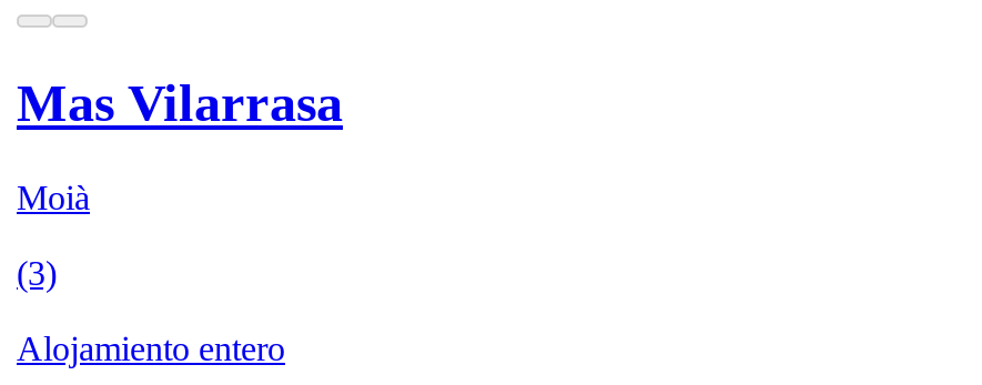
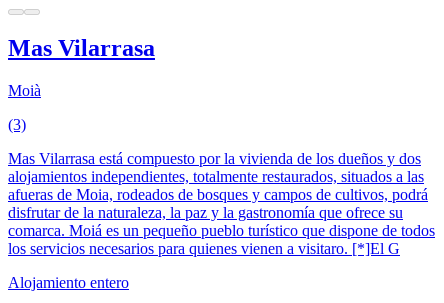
+ Mas Vilarrasa está compuesto por la vivienda de los dueños y dos
+ alojamientos independientes, totalmente restaurados, situados a las
+ afueras de Moia, rodeados de bosques y campos de cultivos, podrá
+ disfrutar de la naturaleza, la paz y la gastronomía que ofrece su
+ comarca. Moiá es un pequeño pueblo turístico que dispone de todos
+ los servicios necesarios para quienes vienen a visitaro. [*]El G
